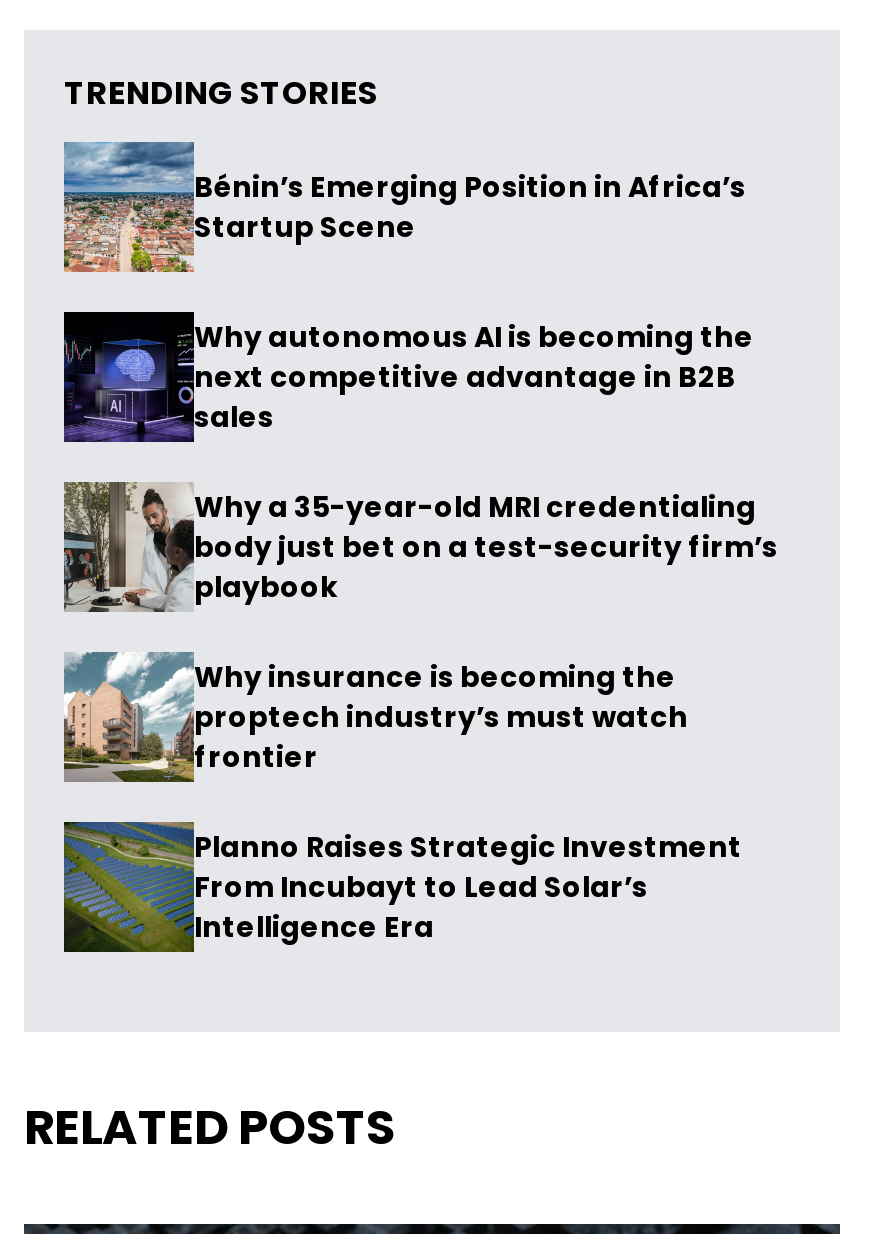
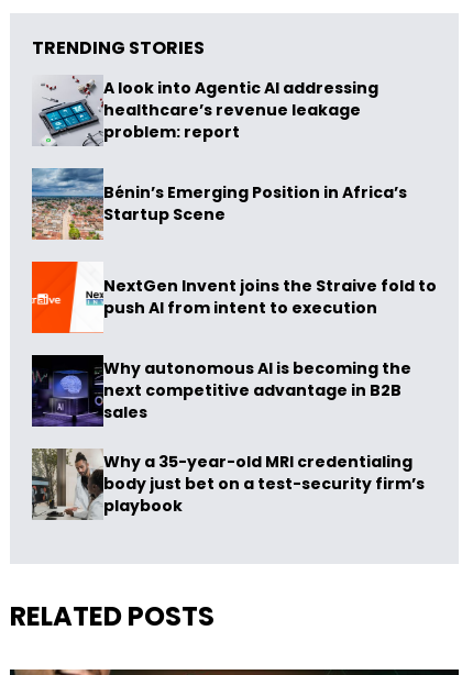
+ [image]
+ A look into Agentic AI addressing
+ healthcare’s revenue leakage
+ problem: report

moved down: [image] | Bénin’s Emerging Position in Africa’s | Startup Scene

+ [image]
+ NextGen Invent joins the Straive fold to
+ push AI from intent to execution

moved down: [image] | Why autonomous AI is becoming the | next competitive advantage in B2B | sales | Why a 35-year-old MRI credentialing | body just bet on a test-security firm’s | playbook

- [image]
- Why insurance is becoming the
- proptech industry’s must watch
- frontier
- Planno Raises Strategic Investment
- From Incubayt to Lead Solar’s
- Intelligence Era

- [image]
